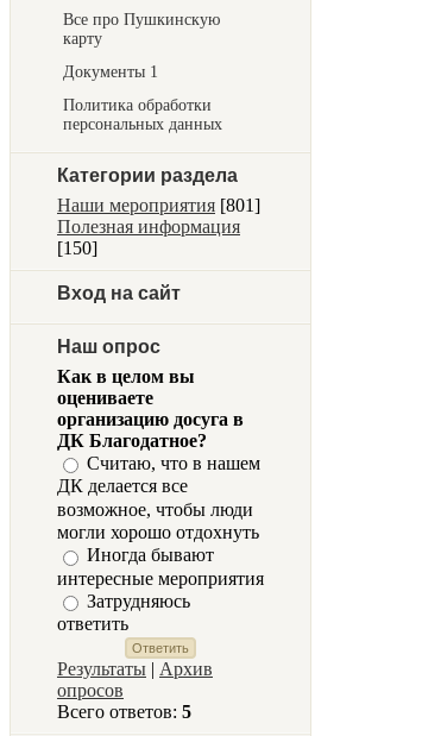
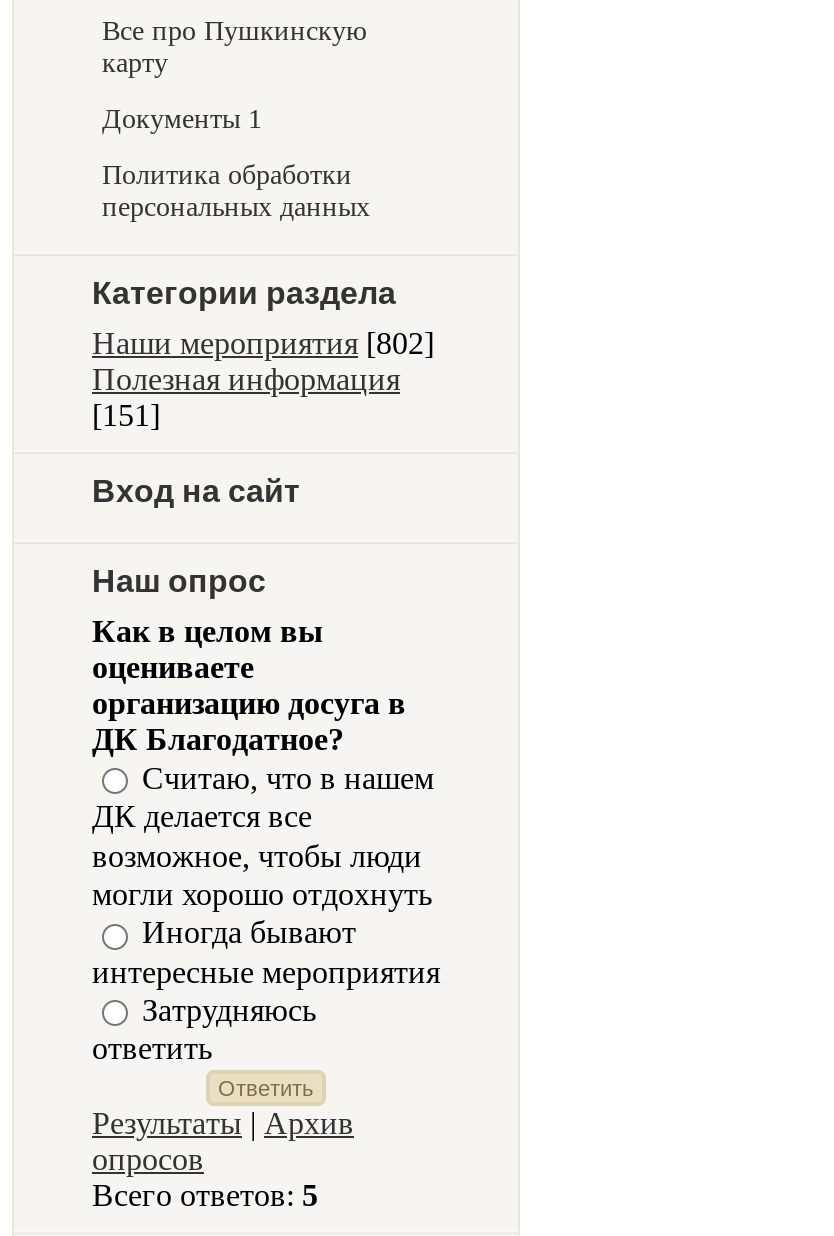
- Наши мероприятия [801]
+ Наши мероприятия [802]

- [150]
+ [151]
